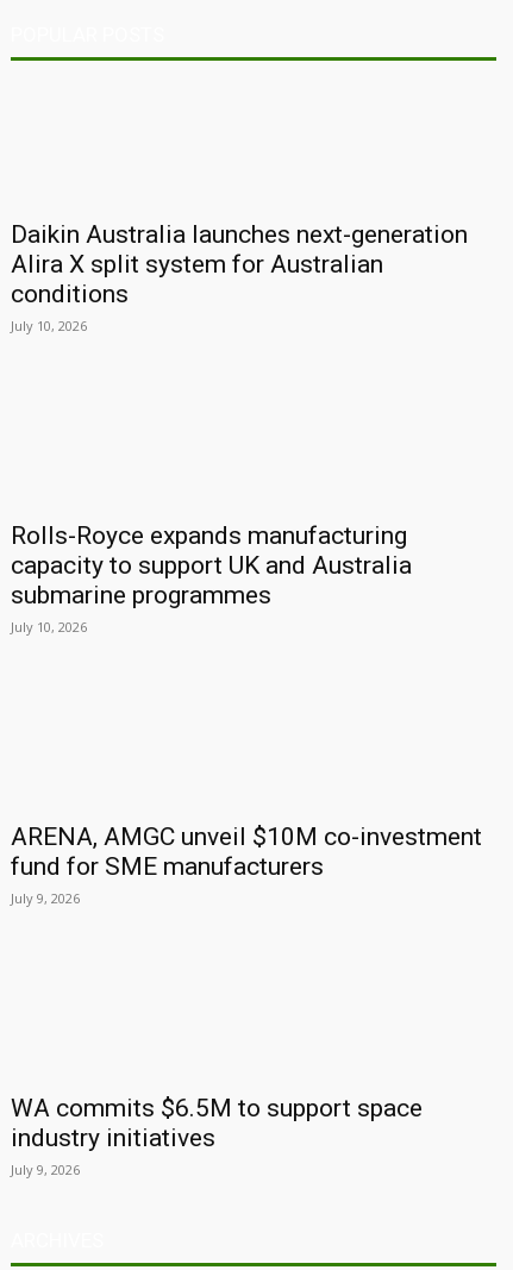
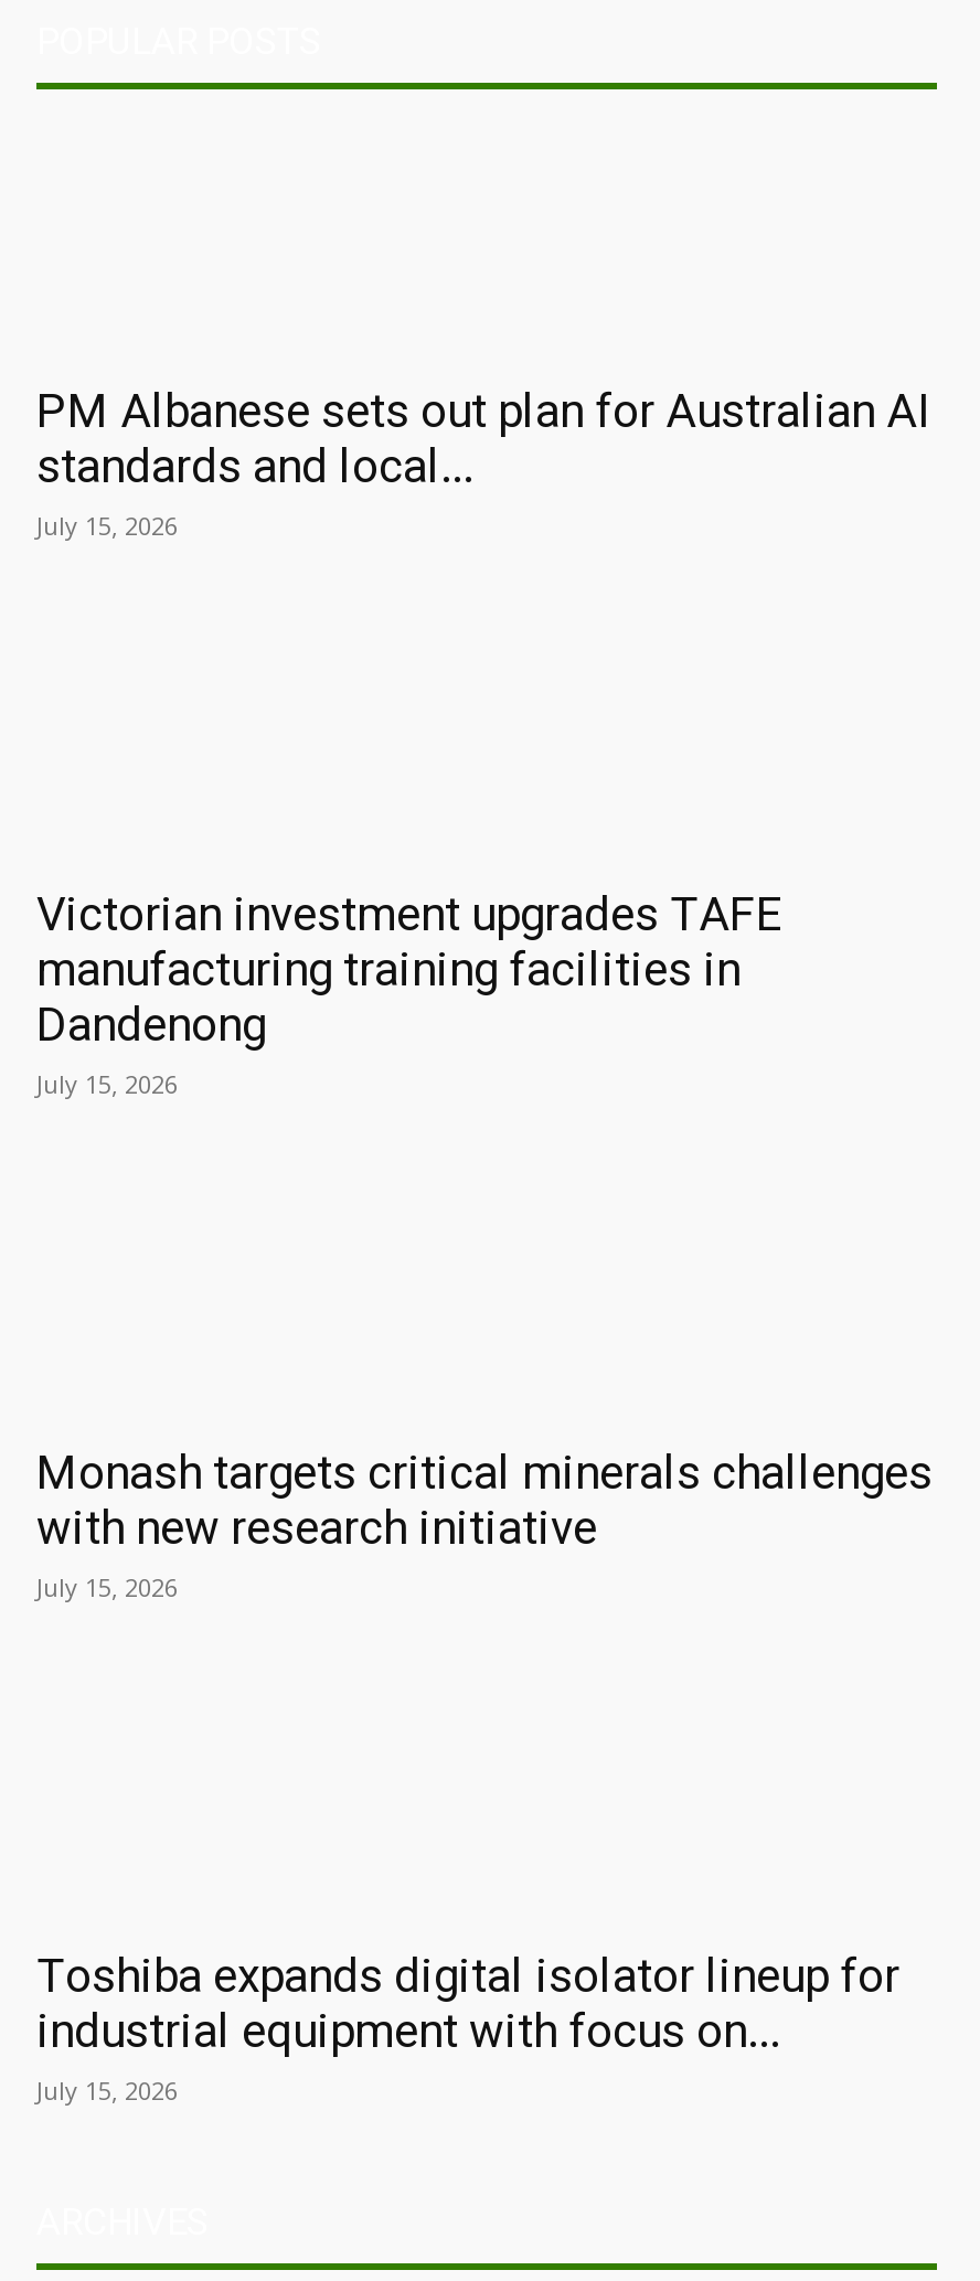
- Daikin Australia launches next-generation
- Alira X split system for Australian
- conditions
- July 10, 2026
+ PM Albanese sets out plan for Australian AI
+ standards and local...
+ July 15, 2026

- Rolls-Royce expands manufacturing
- capacity to support UK and Australia
- submarine programmes
- July 10, 2026
+ Victorian investment upgrades TAFE
+ manufacturing training facilities in
+ Dandenong
+ July 15, 2026

- ARENA, AMGC unveil $10M co-investment
- fund for SME manufacturers
- July 9, 2026
+ Monash targets critical minerals challenges
+ with new research initiative
+ July 15, 2026

- WA commits $6.5M to support space
- industry initiatives
- July 9, 2026
+ Toshiba expands digital isolator lineup for
+ industrial equipment with focus on...
+ July 15, 2026
